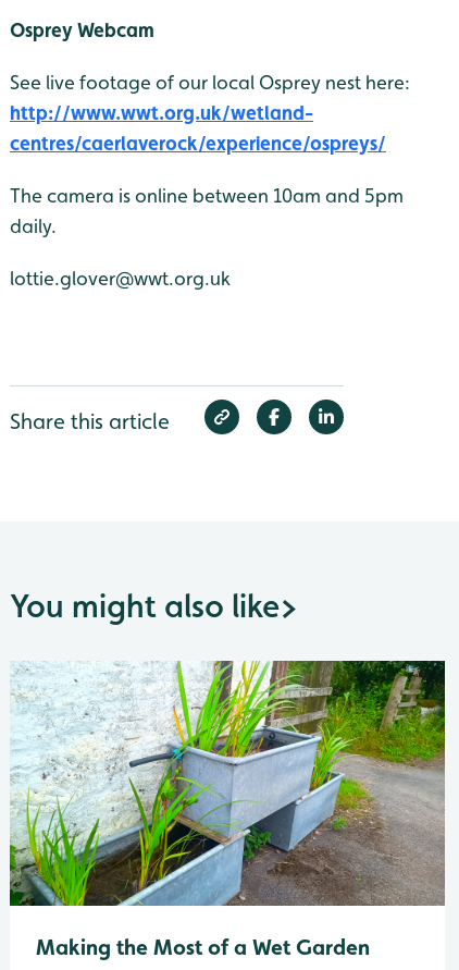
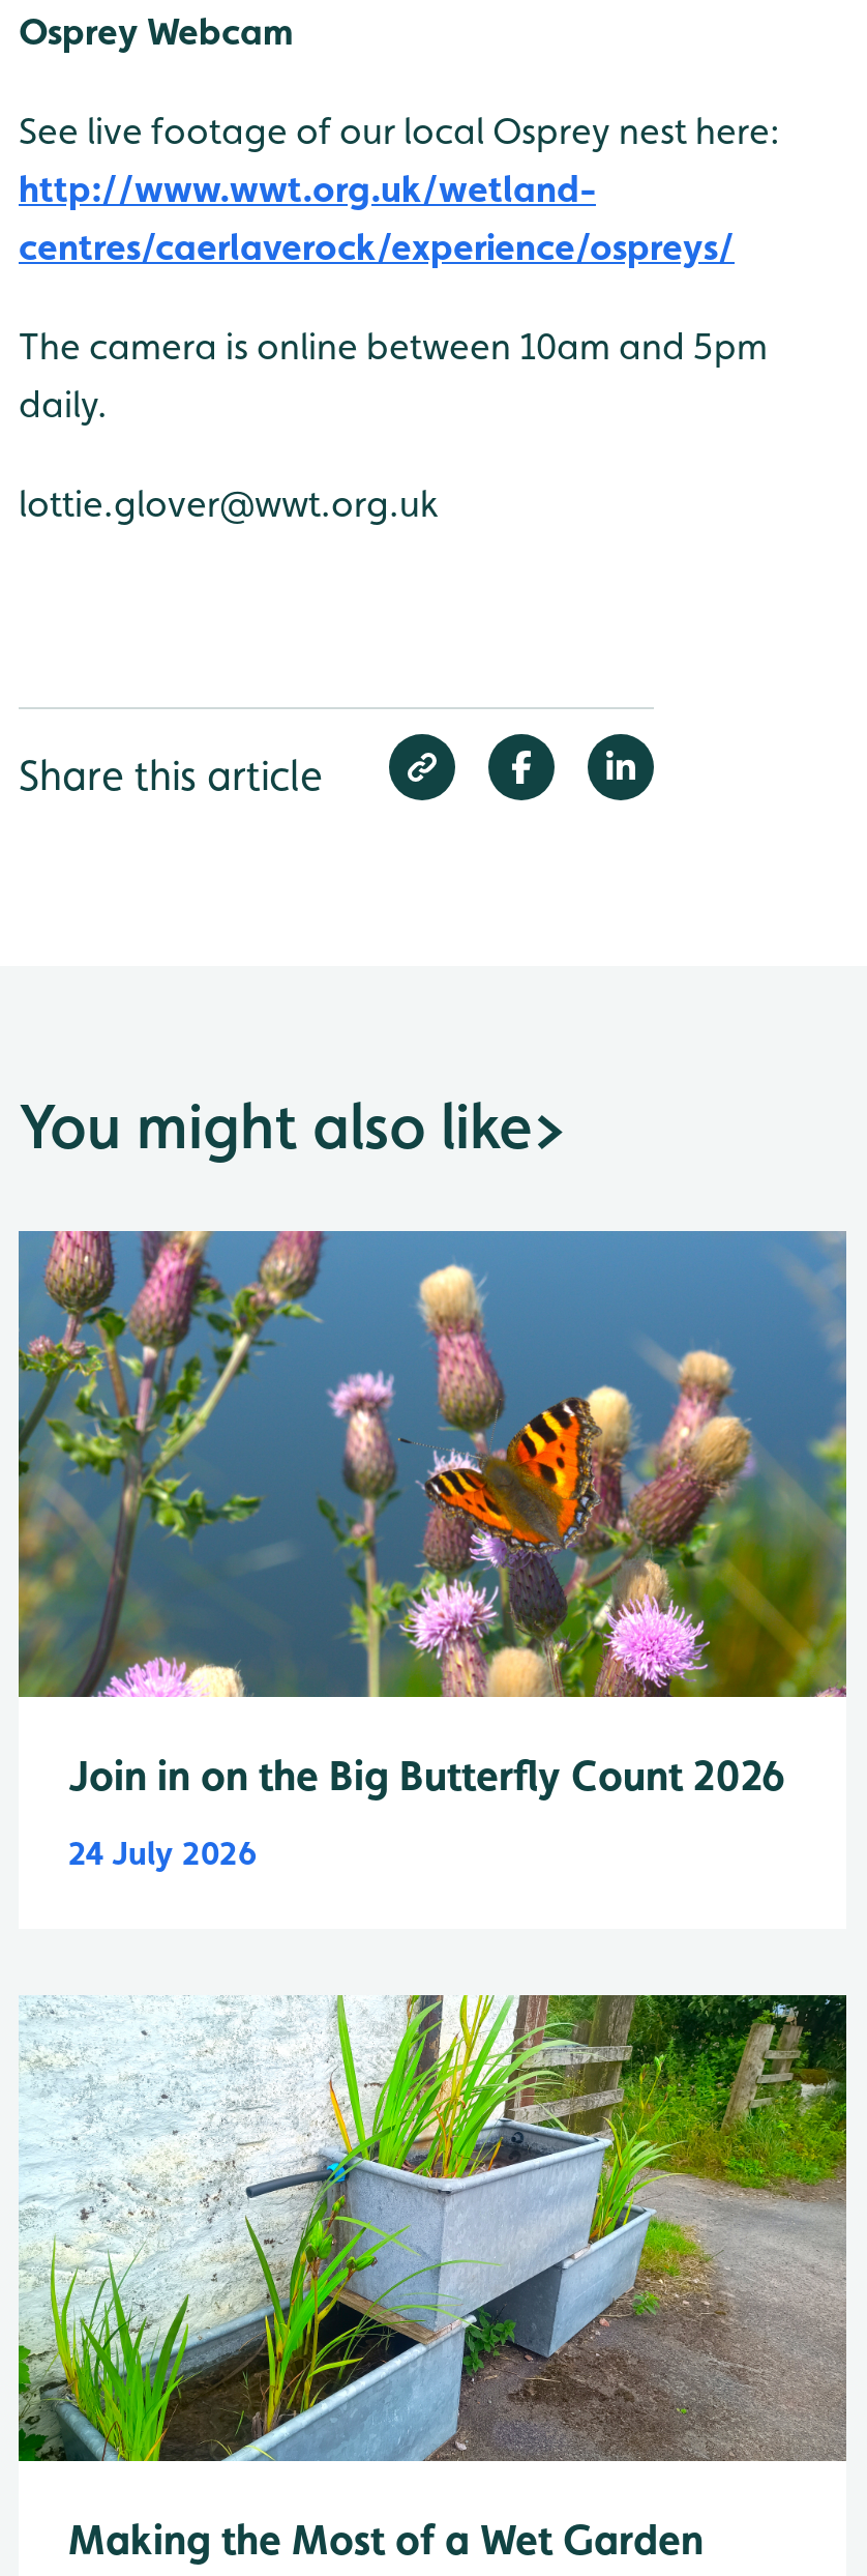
+ [image]
+ Join in on the Big Butterfly Count 2026
+ 24 July 2026
